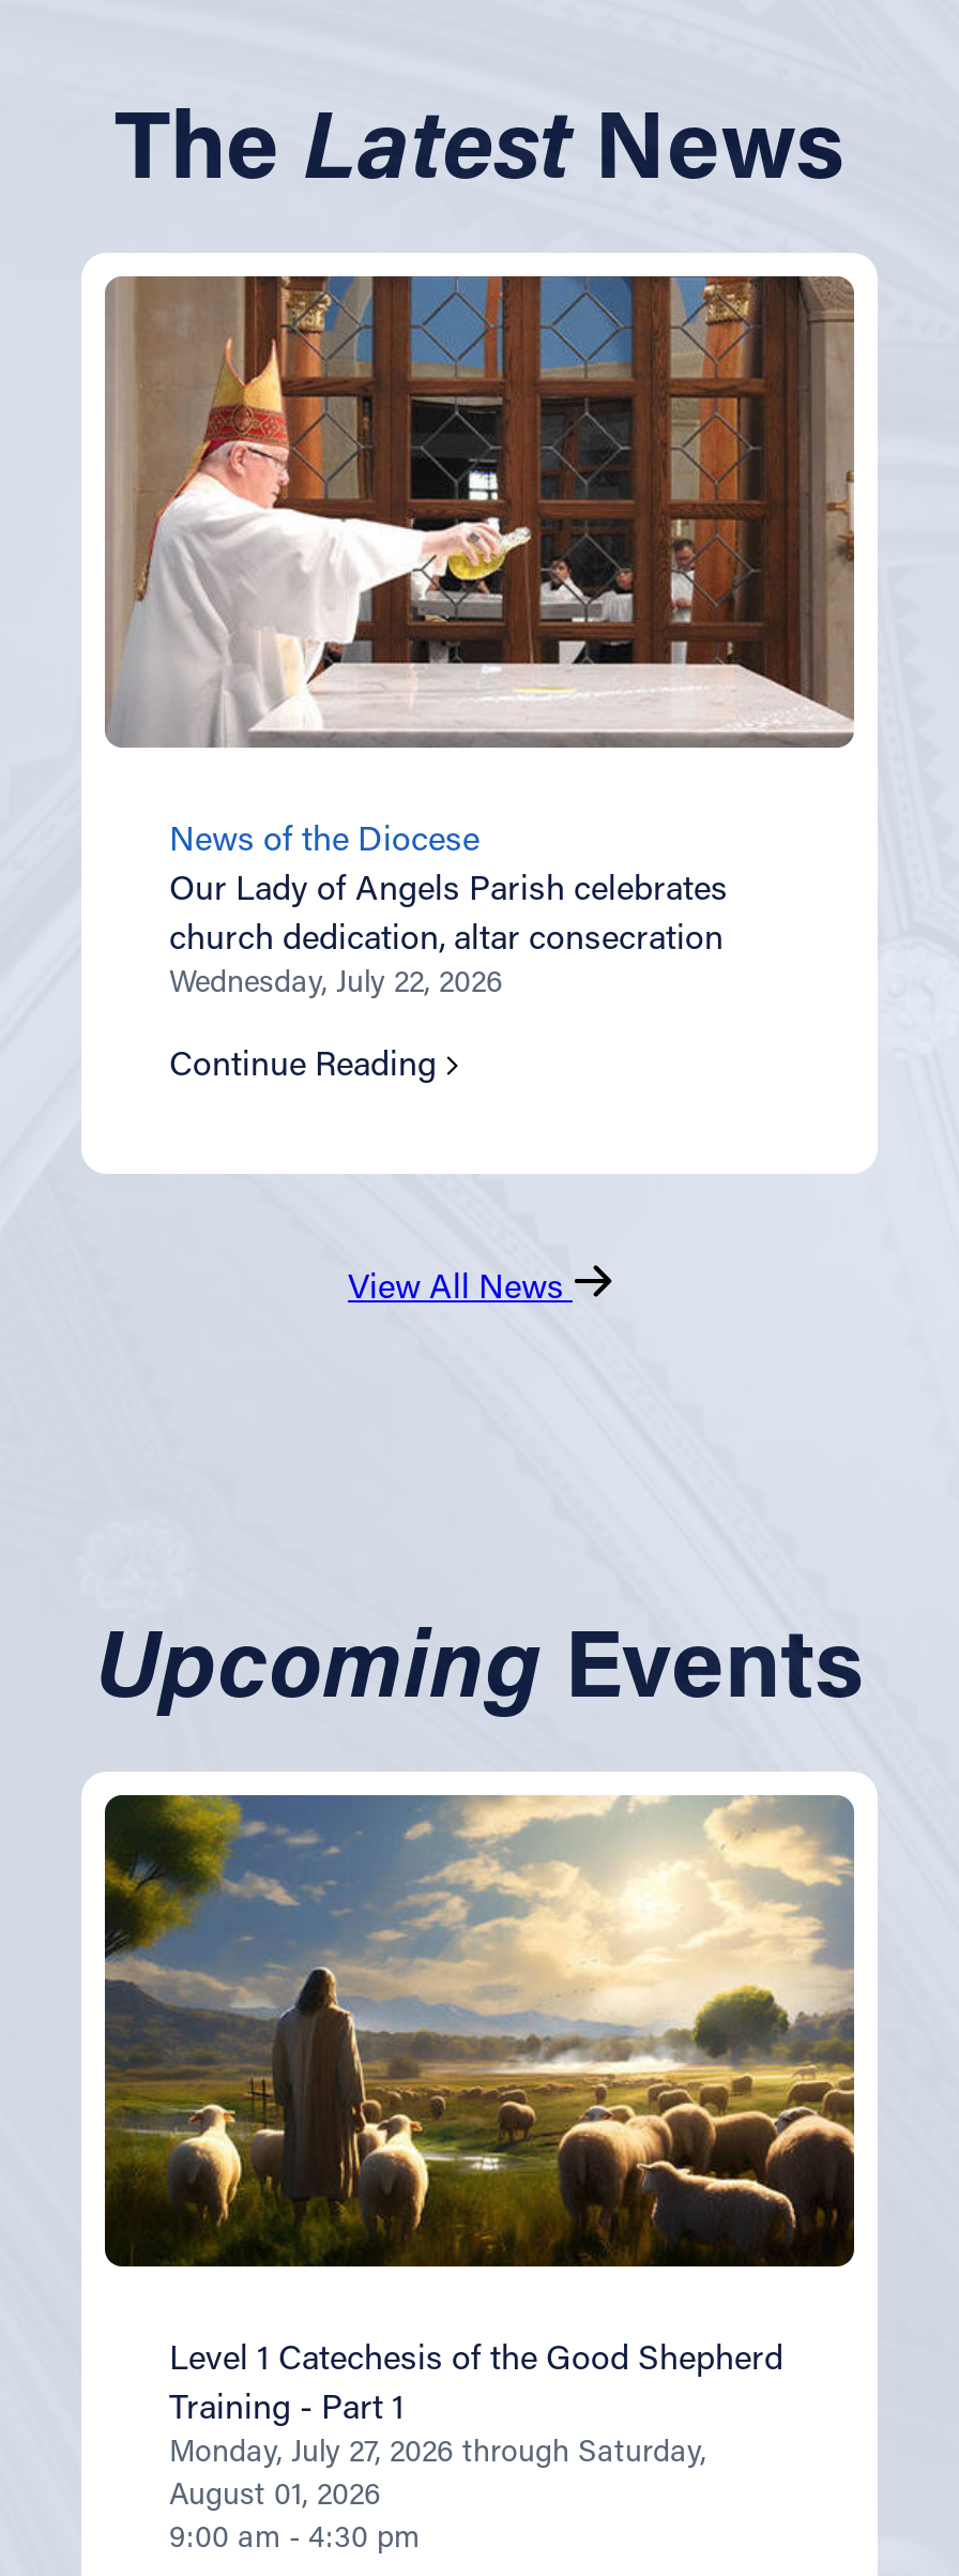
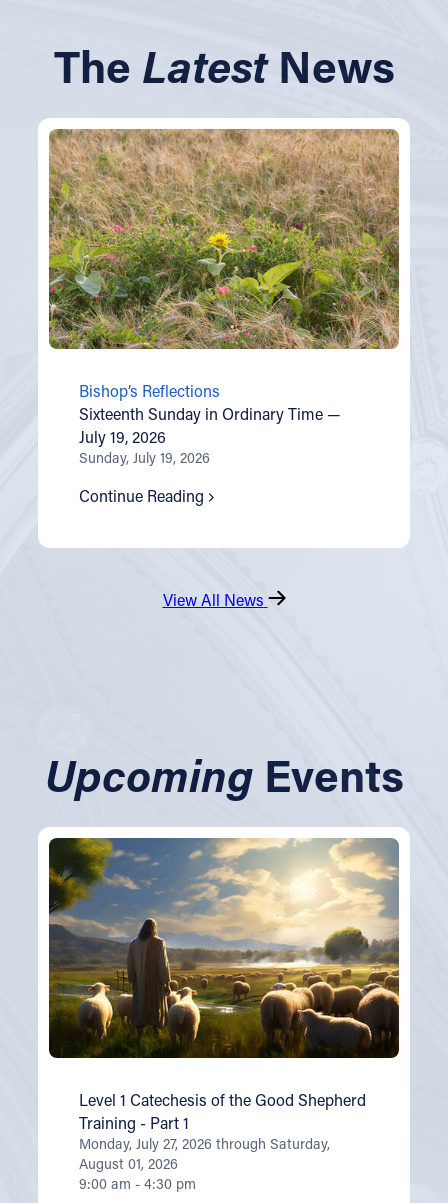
- [image]
- News of the Diocese
- Our Lady of Angels Parish celebrates
- church dedication, altar consecration
- Wednesday, July 22, 2026
+ [image]
+ Bishop’s Reflections
+ Sixteenth Sunday in Ordinary Time —
+ July 19, 2026
+ Sunday, July 19, 2026
